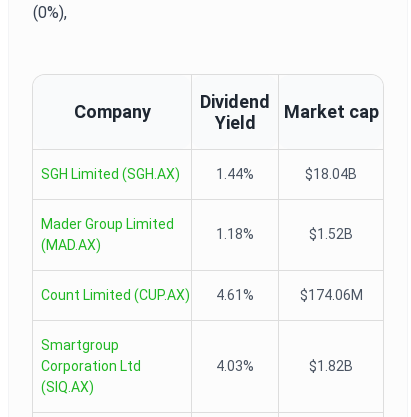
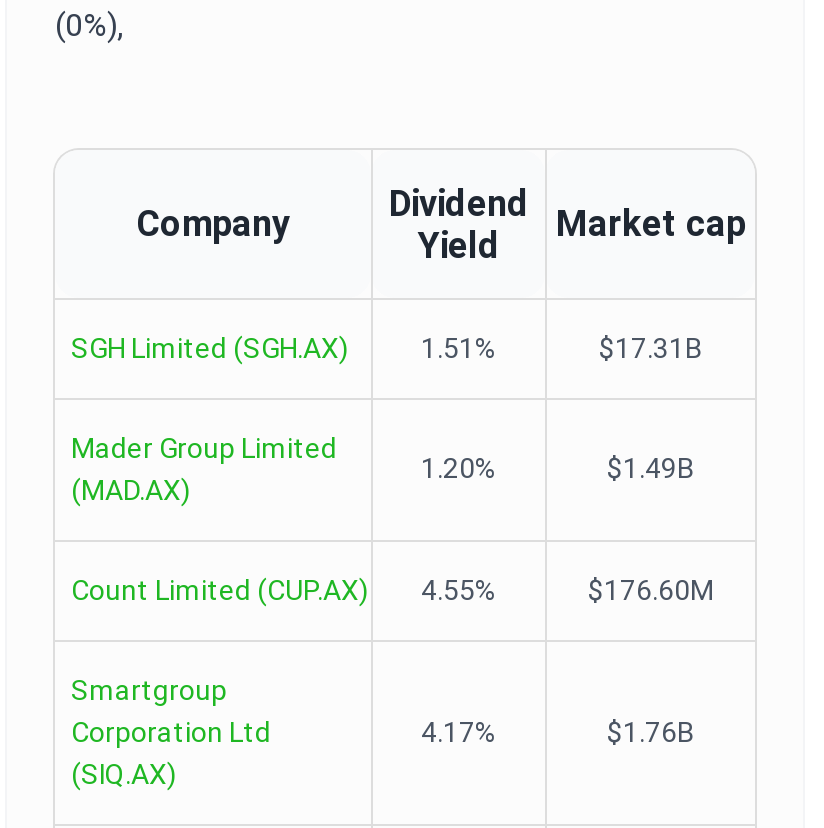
- 1.44%
- $18.04B
+ 1.51%
+ $17.31B

- 1.18%
- $1.52B
+ 1.20%
+ $1.49B

- 4.61%
- $174.06M
+ 4.55%
+ $176.60M

- 4.03%
- $1.82B
+ 4.17%
+ $1.76B
